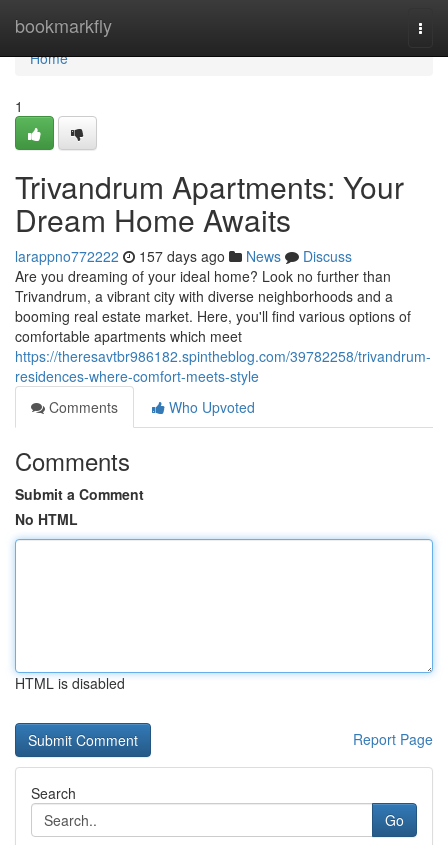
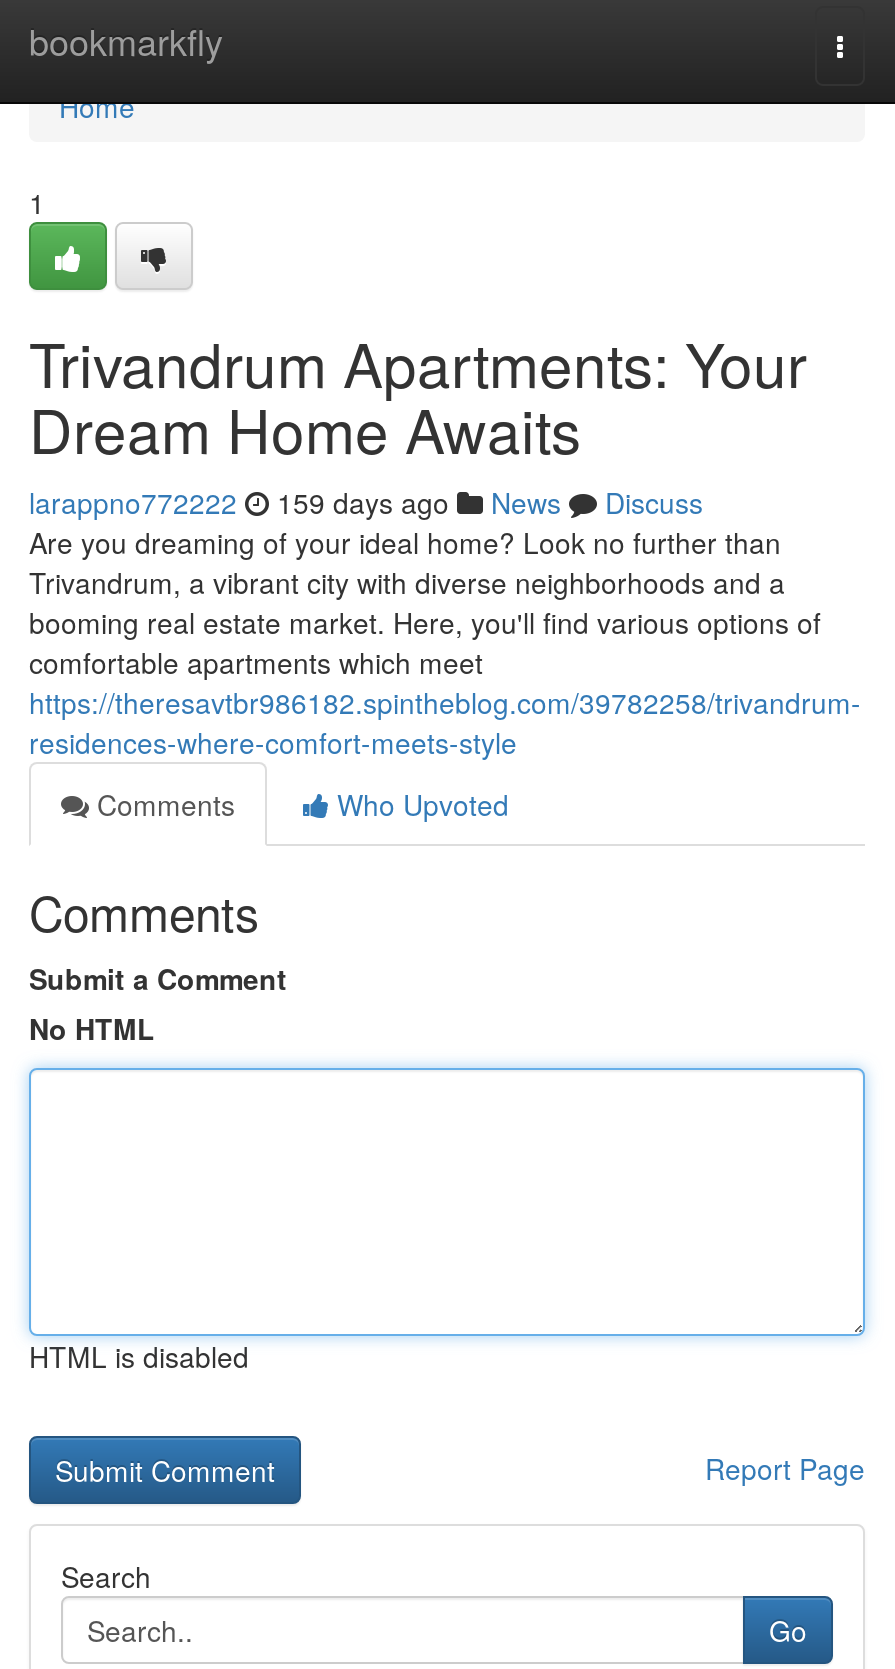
- larappno772222 157 days ago News Discuss
+ larappno772222 159 days ago News Discuss
